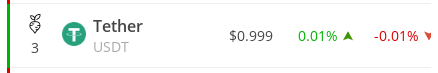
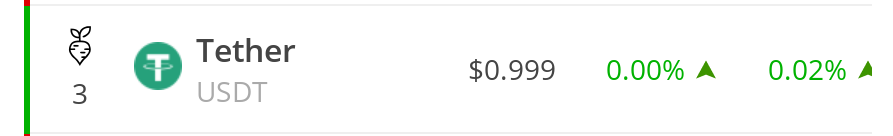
- 0.01%
+ 0.00%

- -0.01%
+ 0.02%
